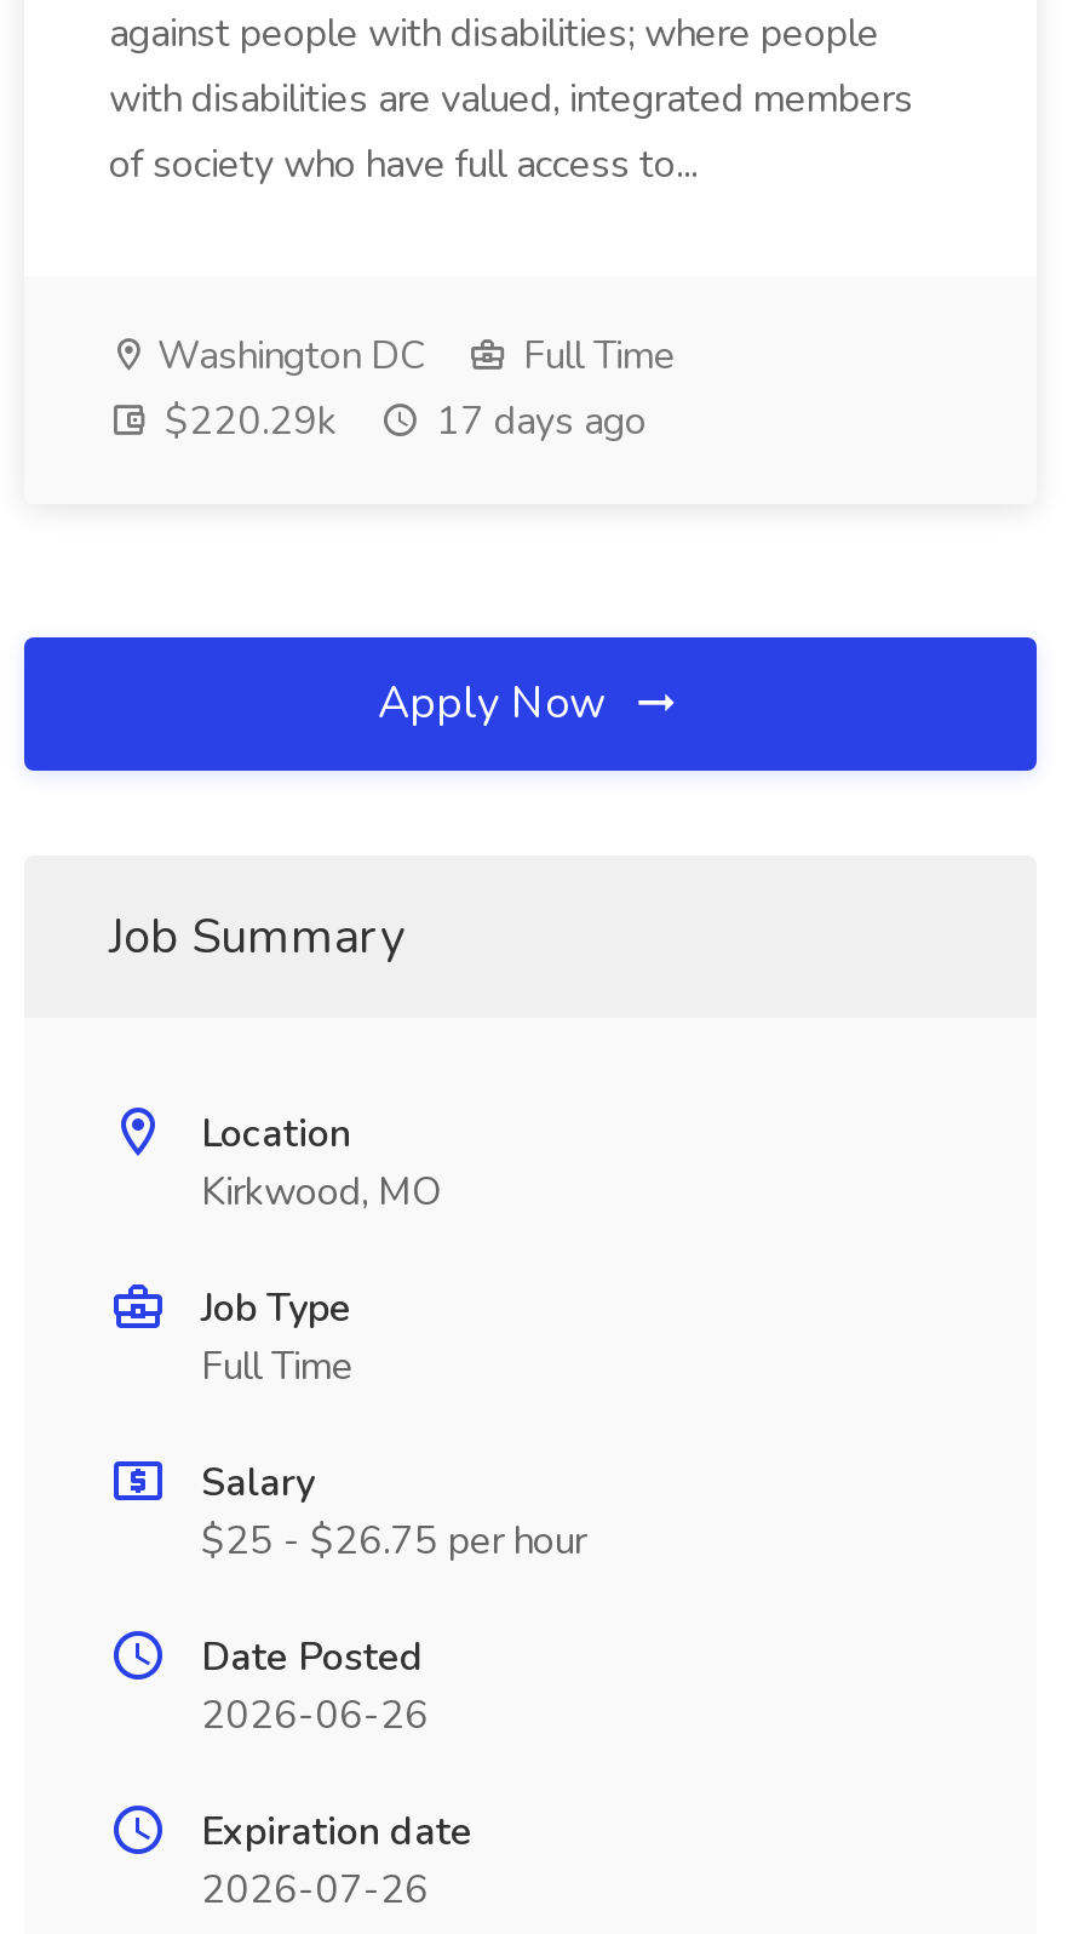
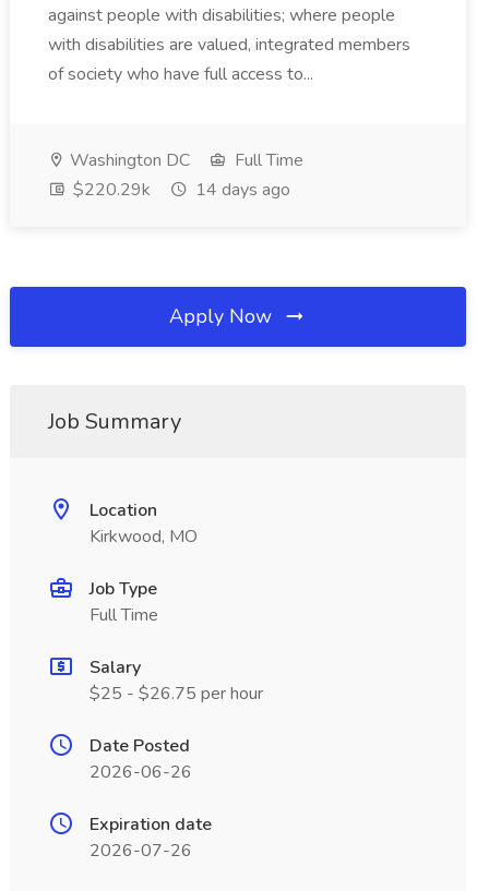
- $220.29k 17 days ago
+ $220.29k 14 days ago
